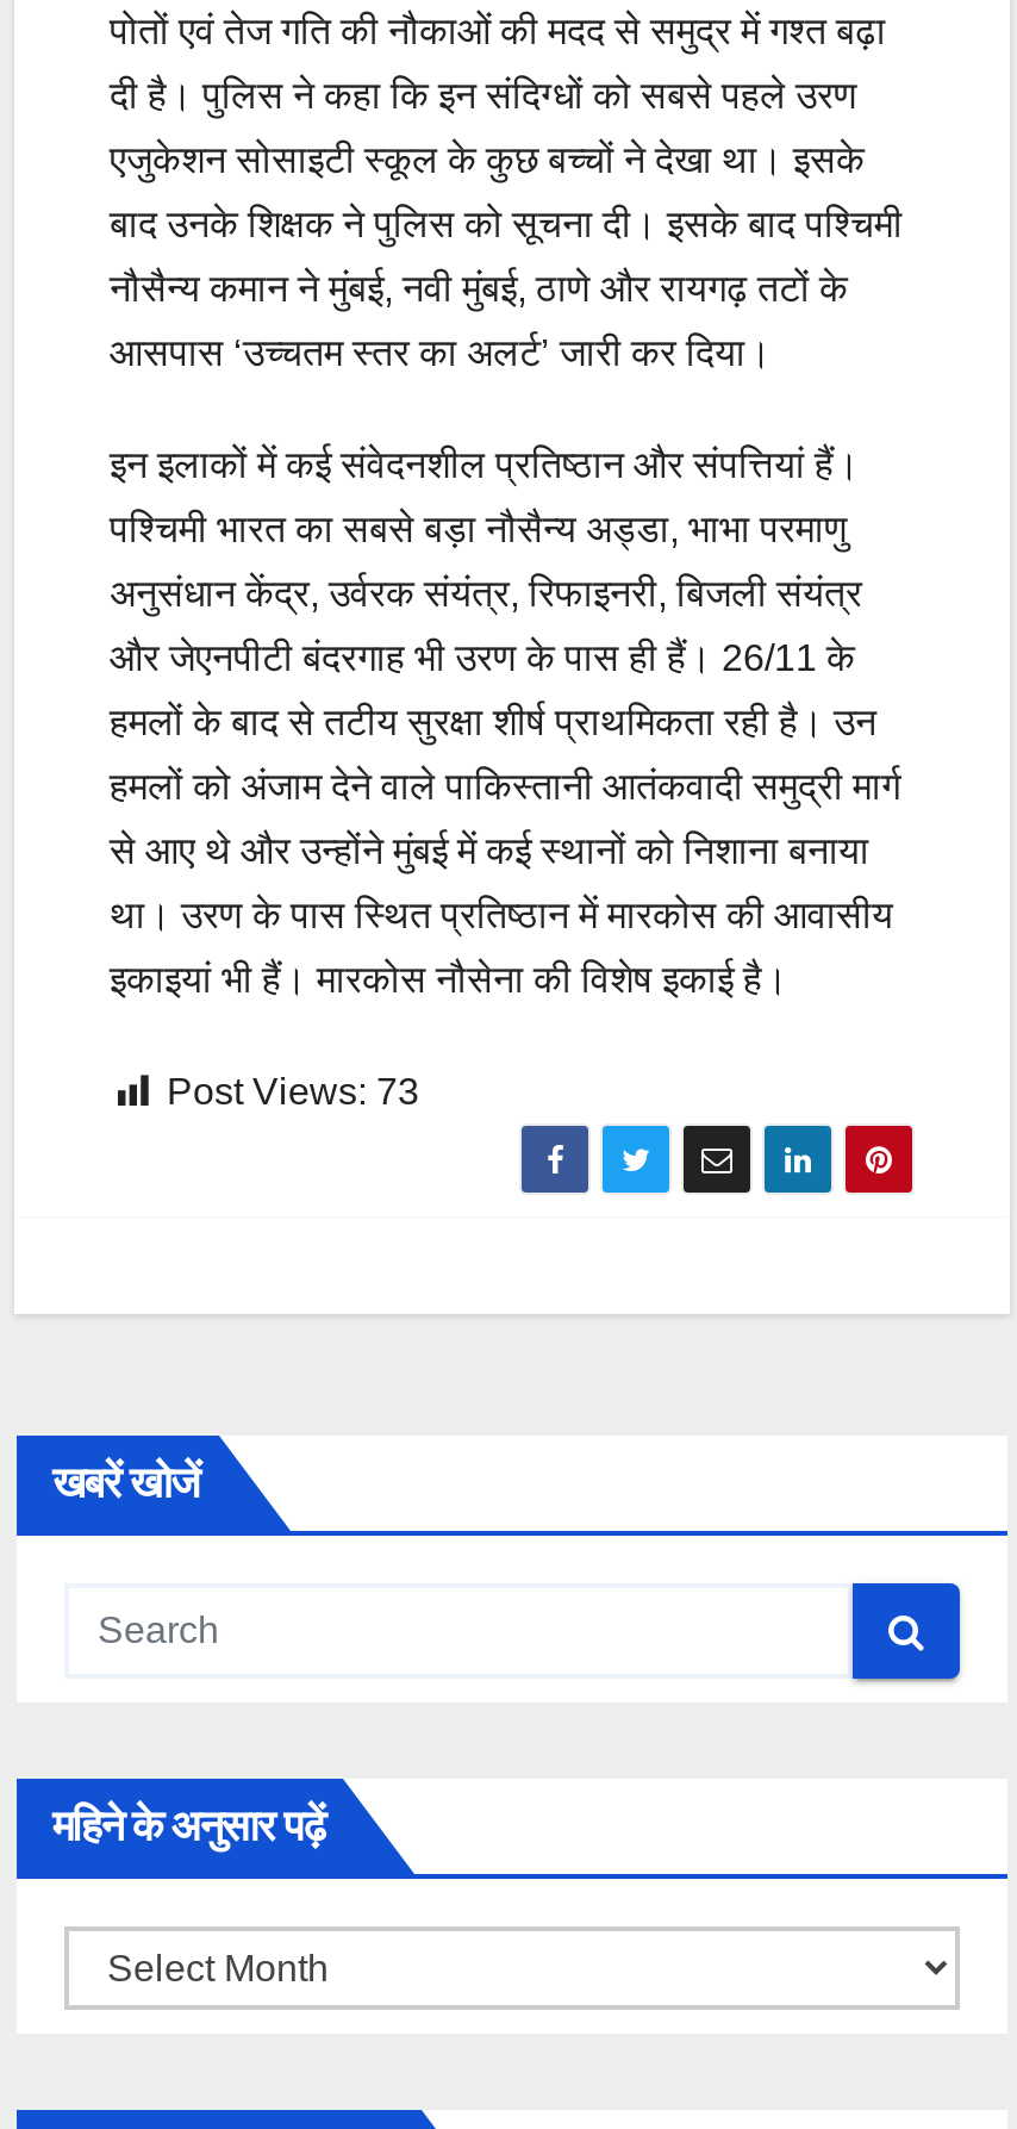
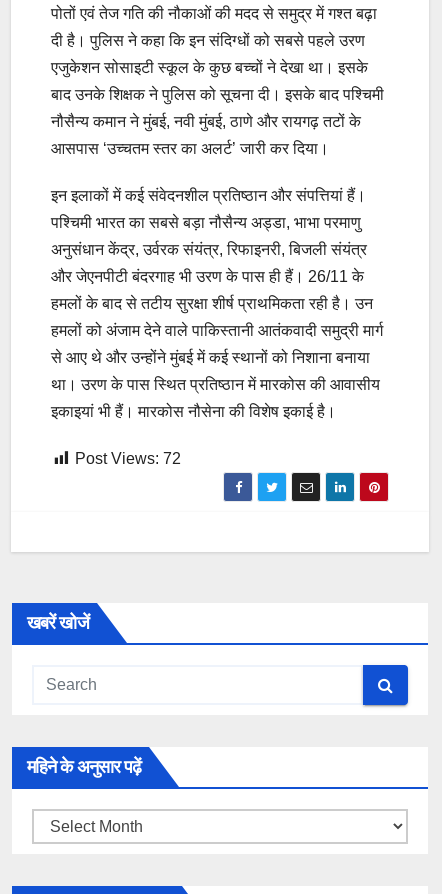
- Post Views: 73
+ Post Views: 72
